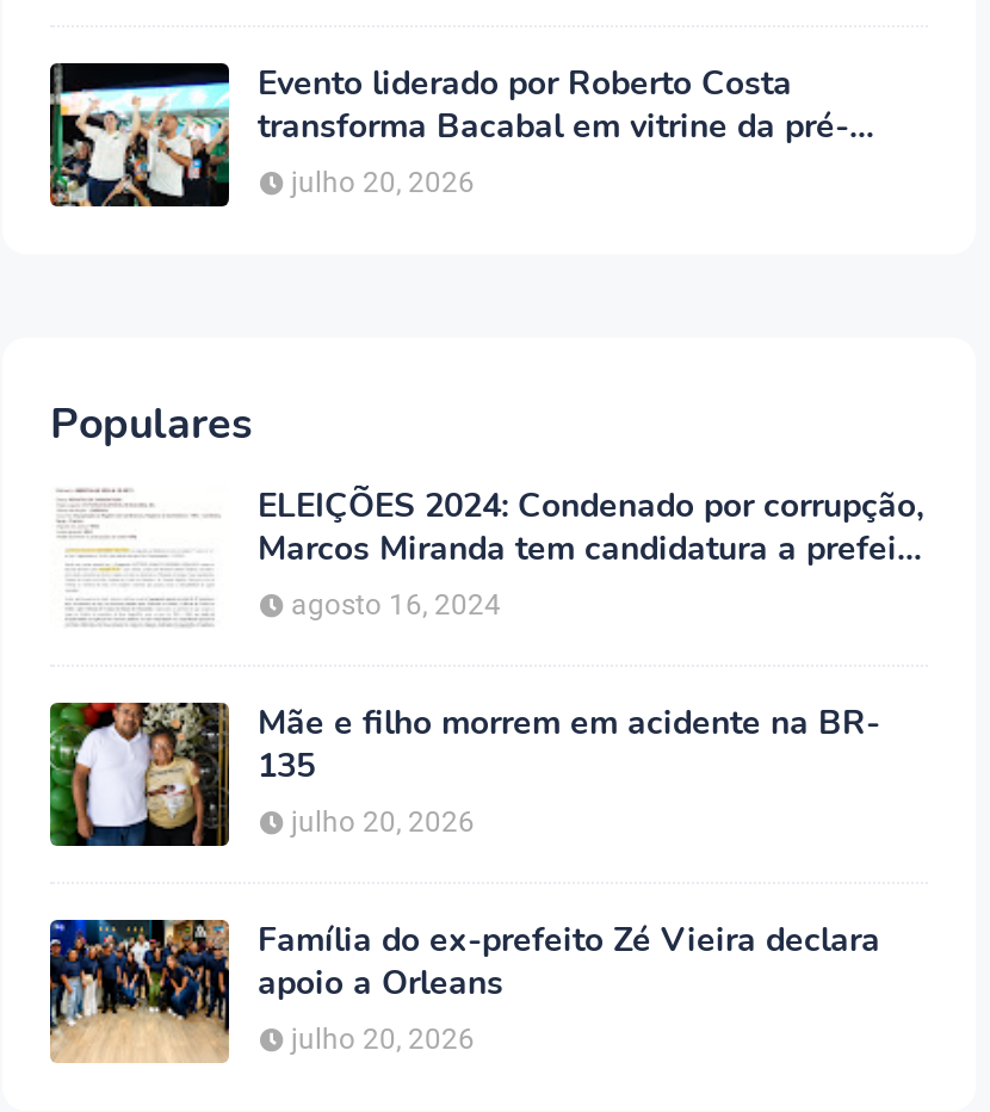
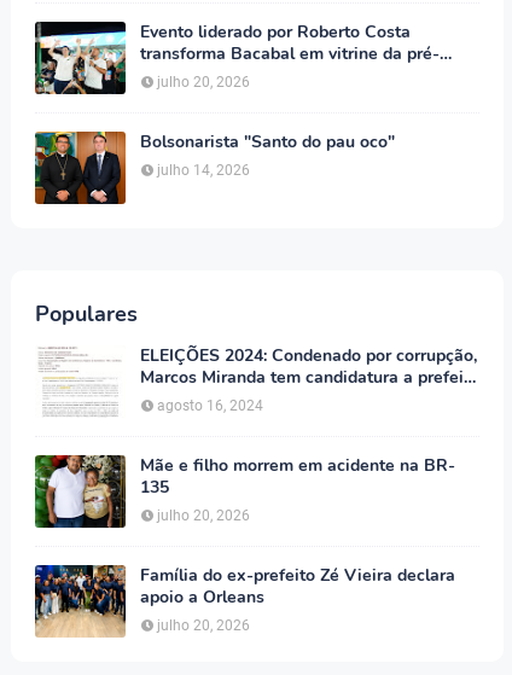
+ [image]
+ Bolsonarista "Santo do pau oco"
+ julho 14, 2026
